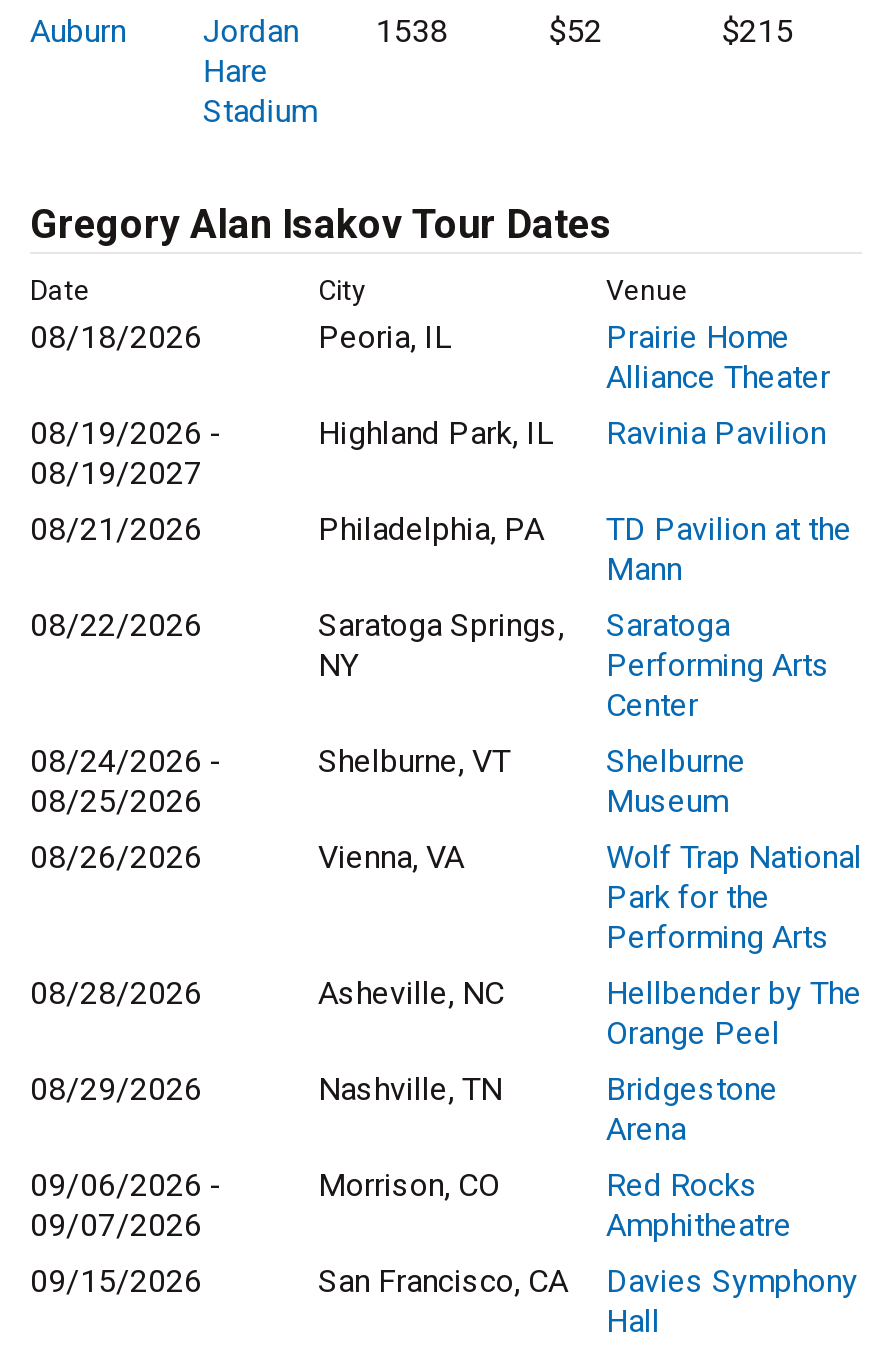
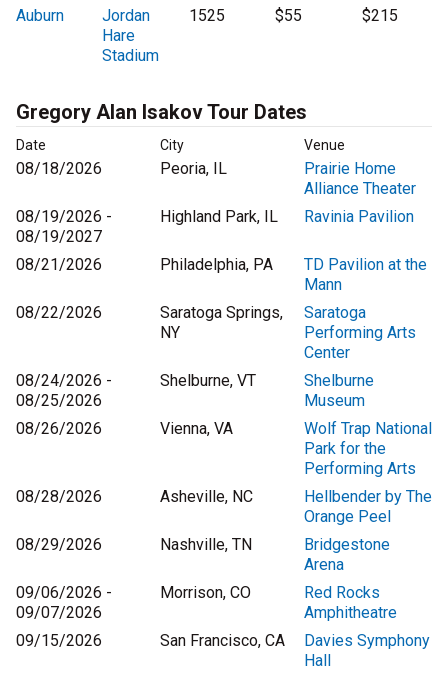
- 1538
+ 1525

- $52
+ $55
